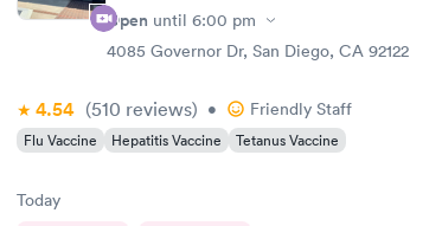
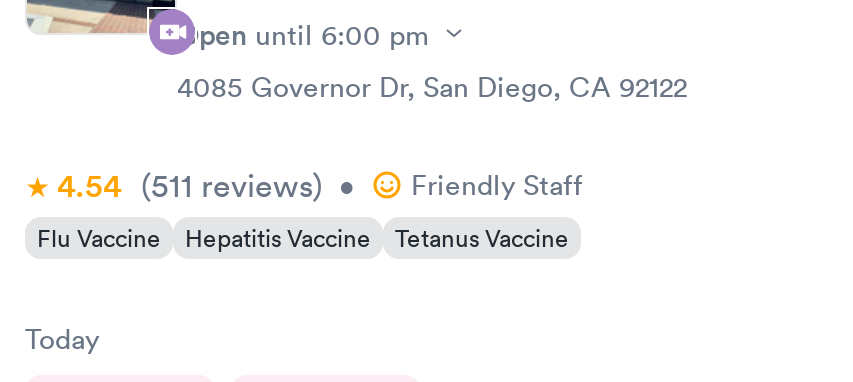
- 4.54 (510 reviews) • Friendly Staff
+ 4.54 (511 reviews) • Friendly Staff
